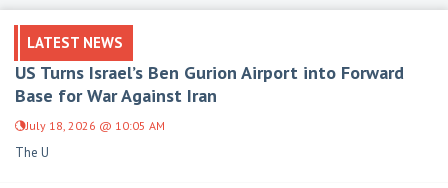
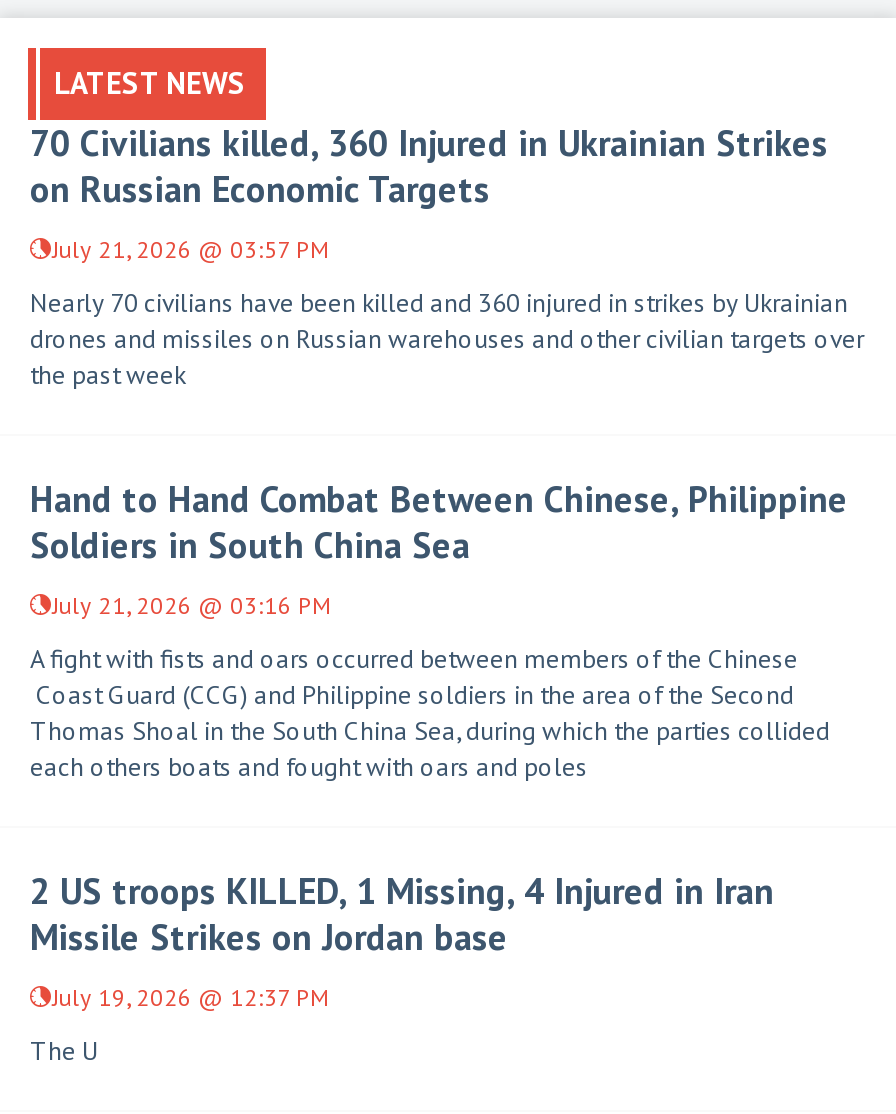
- US Turns Israel’s Ben Gurion Airport into Forward
- Base for War Against Iran
- July 18, 2026 @ 10:05 AM
+ 70 Civilians killed, 360 Injured in Ukrainian Strikes
+ on Russian Economic Targets
+ July 21, 2026 @ 03:57 PM
+ Nearly 70 civilians have been killed and 360 injured in strikes by Ukrainian
+ drones and missiles on Russian warehouses and other civilian targets over
+ the past week
+ Hand to Hand Combat Between Chinese, Philippine
+ Soldiers in South China Sea
+ July 21, 2026 @ 03:16 PM
+ A fight with fists and oars occurred between members of the Chinese
+ Coast Guard (CCG) and Philippine soldiers in the area of the Second
+ Thomas Shoal in the South China Sea, during which the parties collided
+ each others boats and fought with oars and poles
+ 2 US troops KILLED, 1 Missing, 4 Injured in Iran
+ Missile Strikes on Jordan base
+ July 19, 2026 @ 12:37 PM
